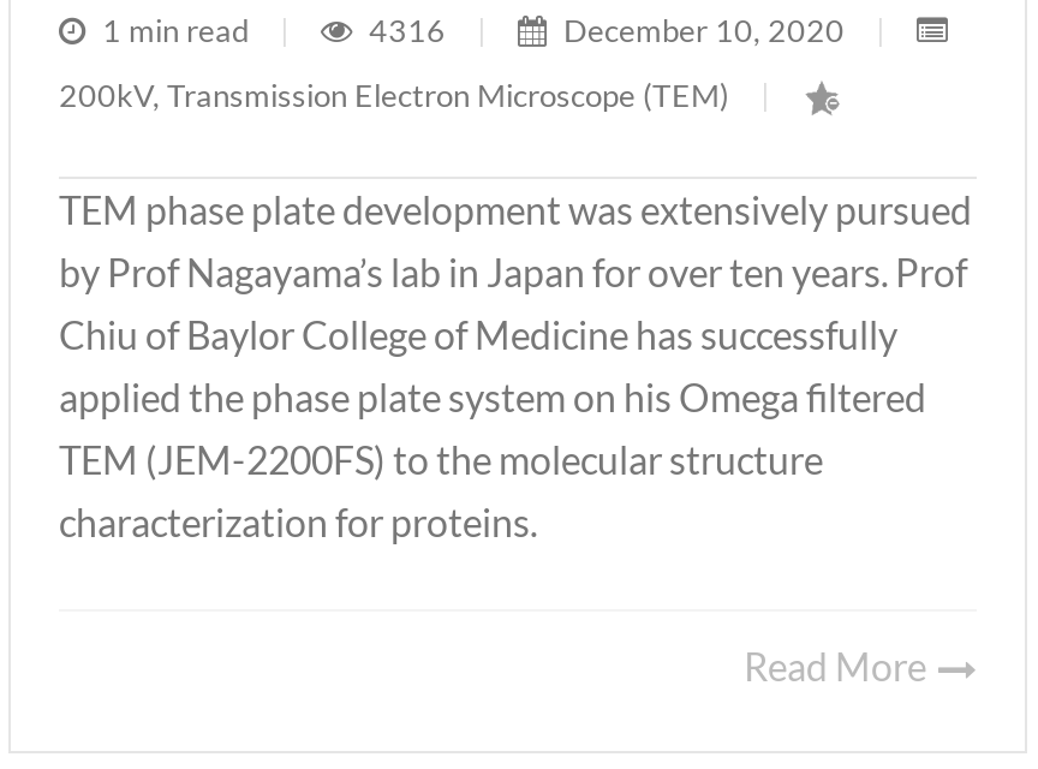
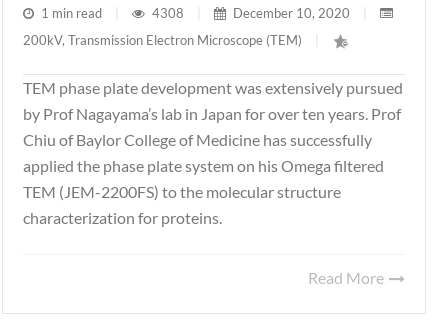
- 4316
+ 4308
